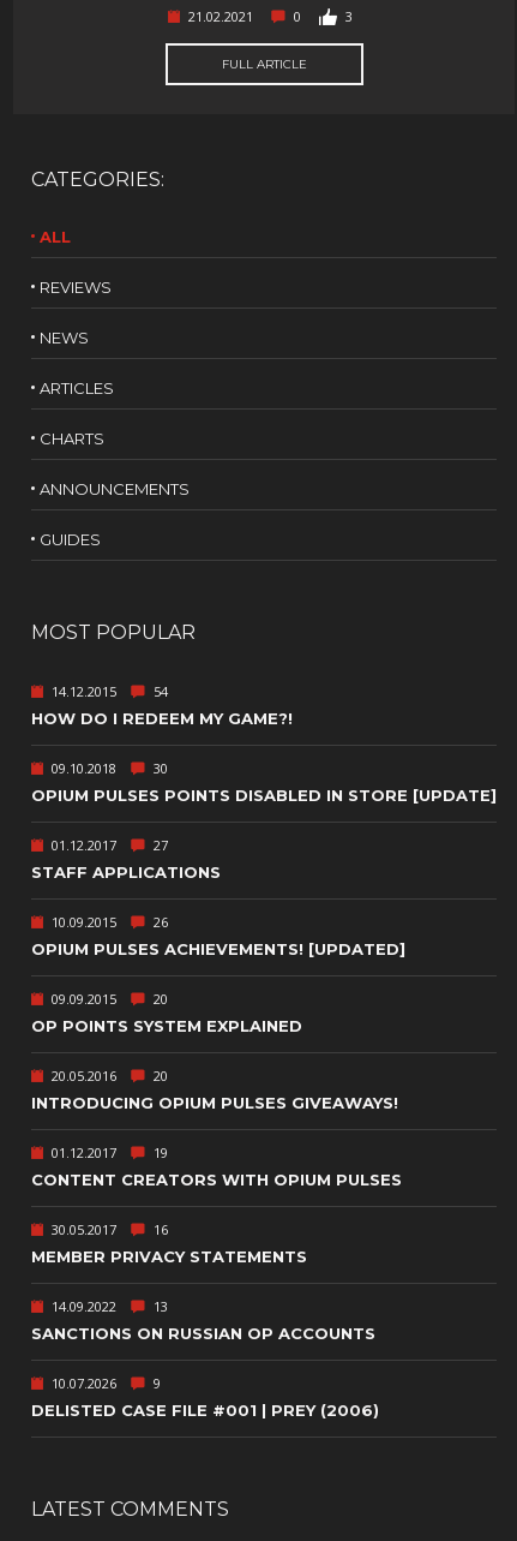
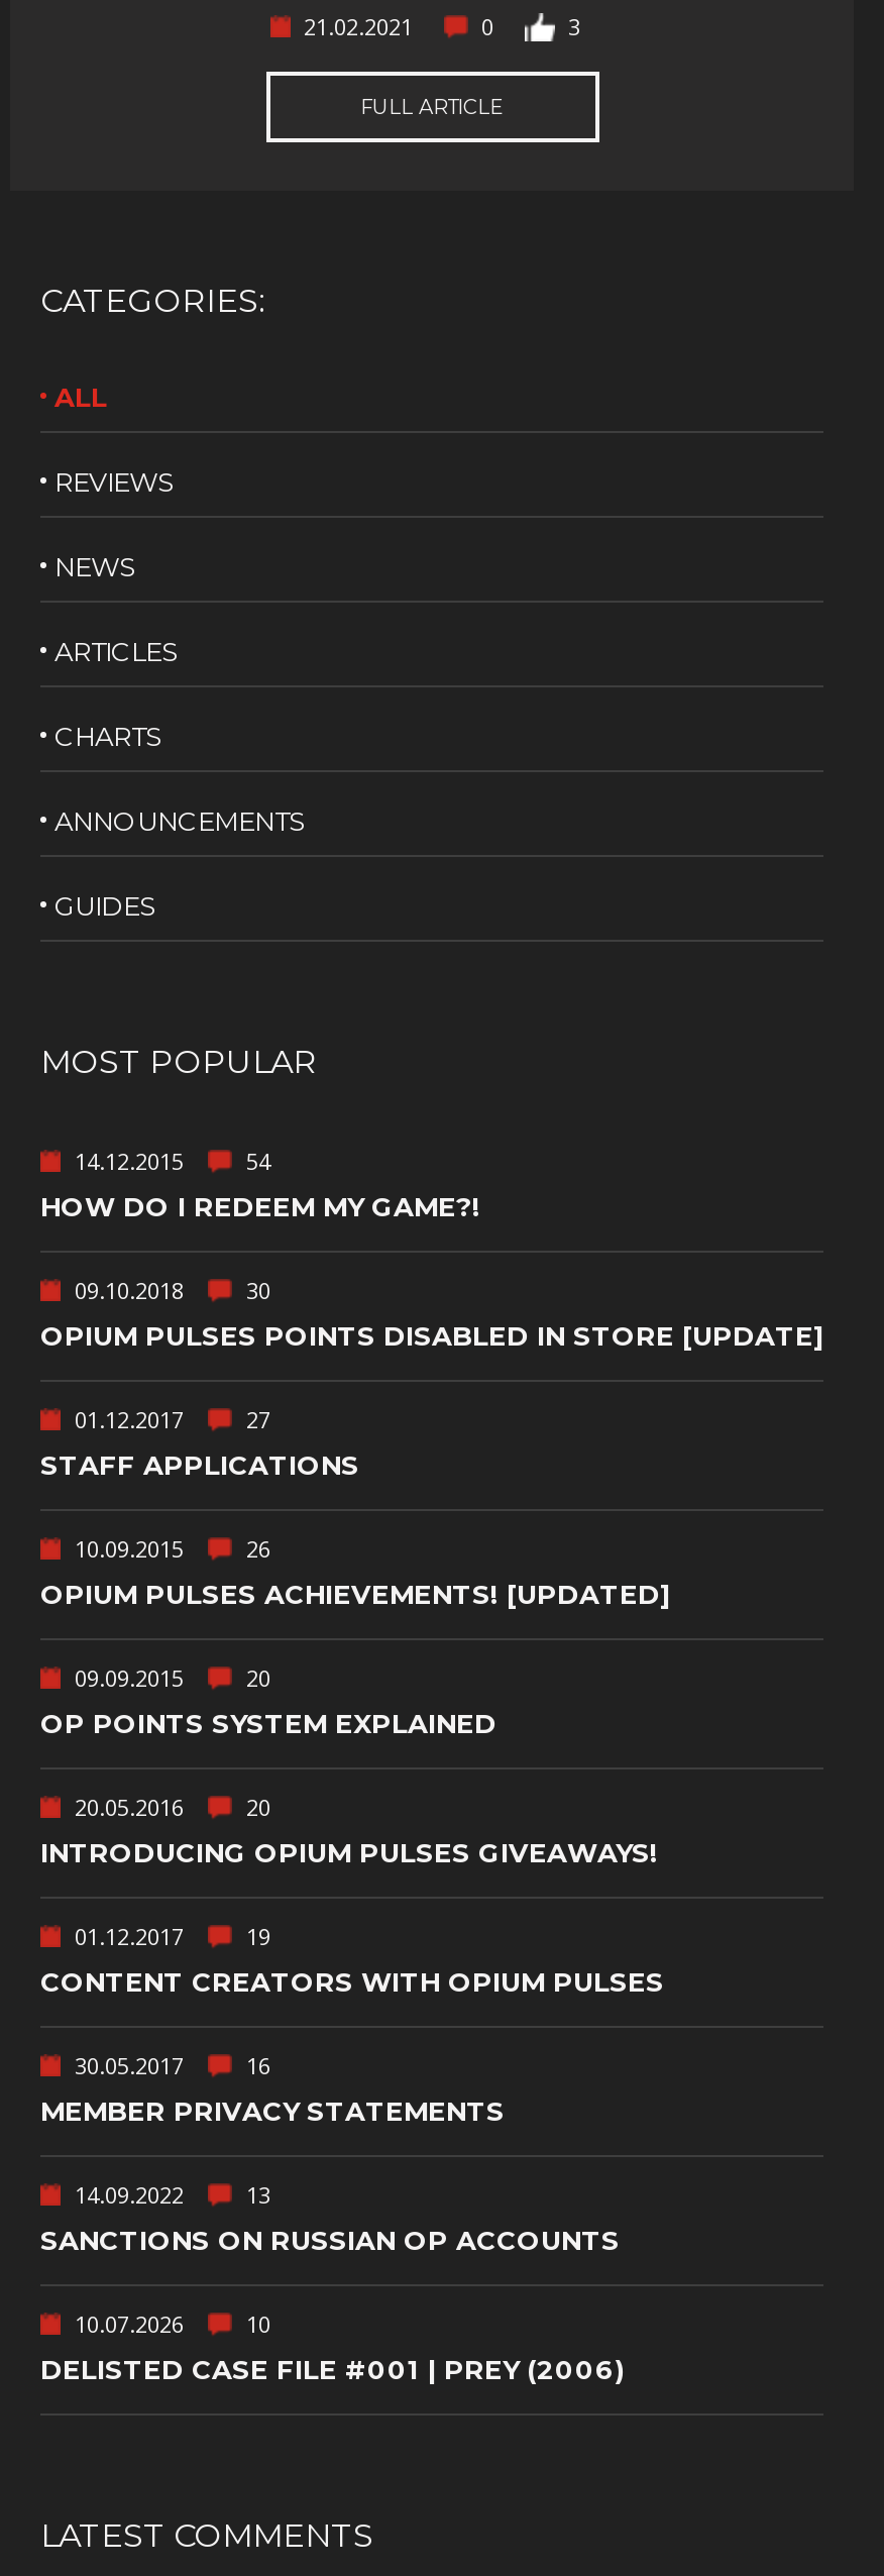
- 9
+ 10
